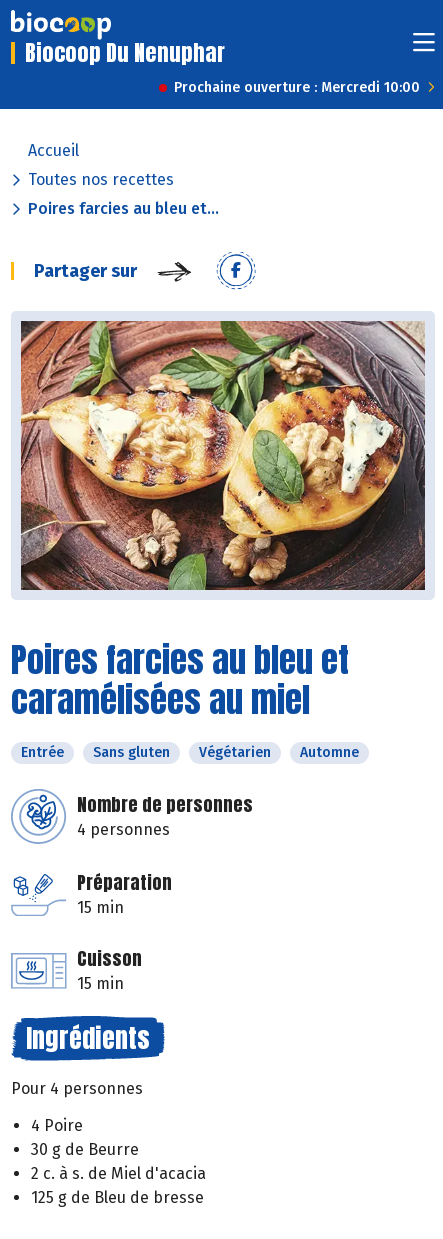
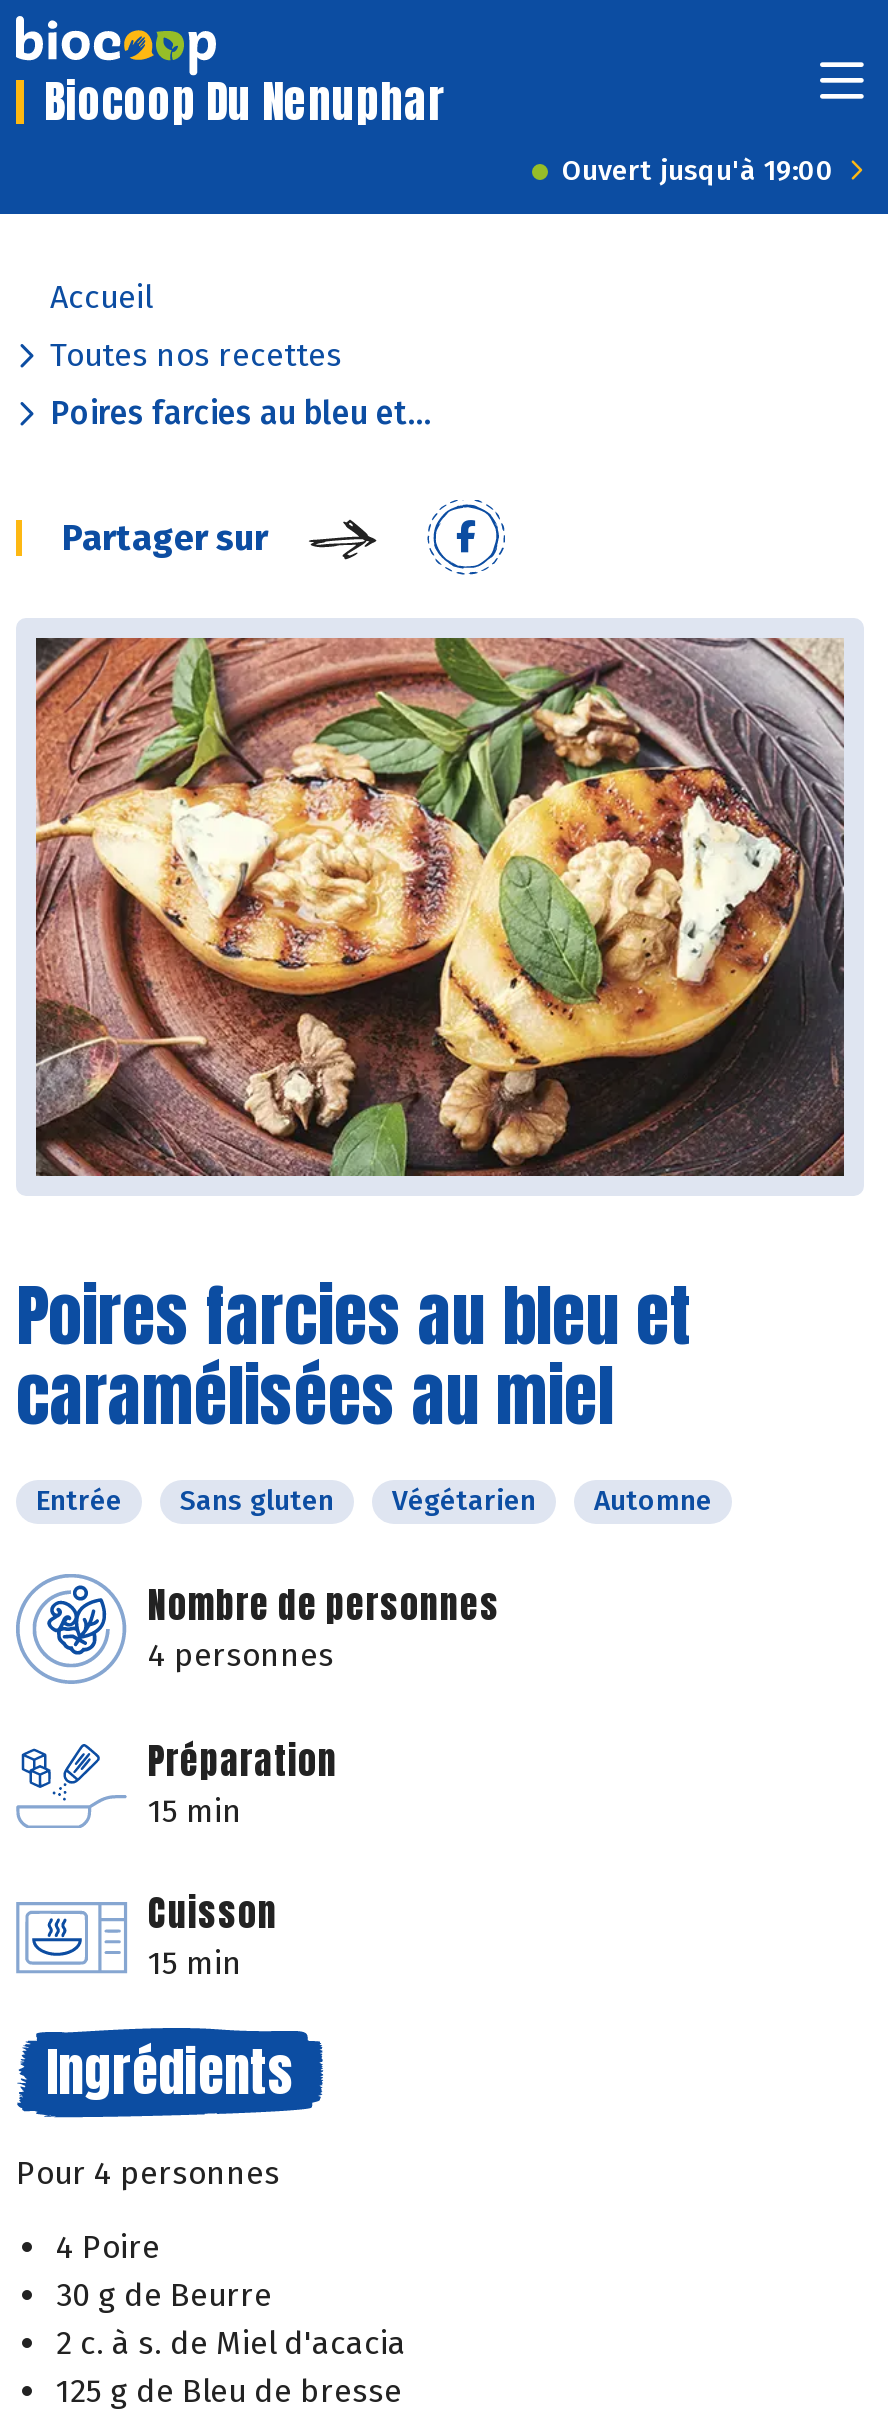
- Prochaine ouverture : Mercredi 10:00
+ Ouvert jusqu'à 19:00
